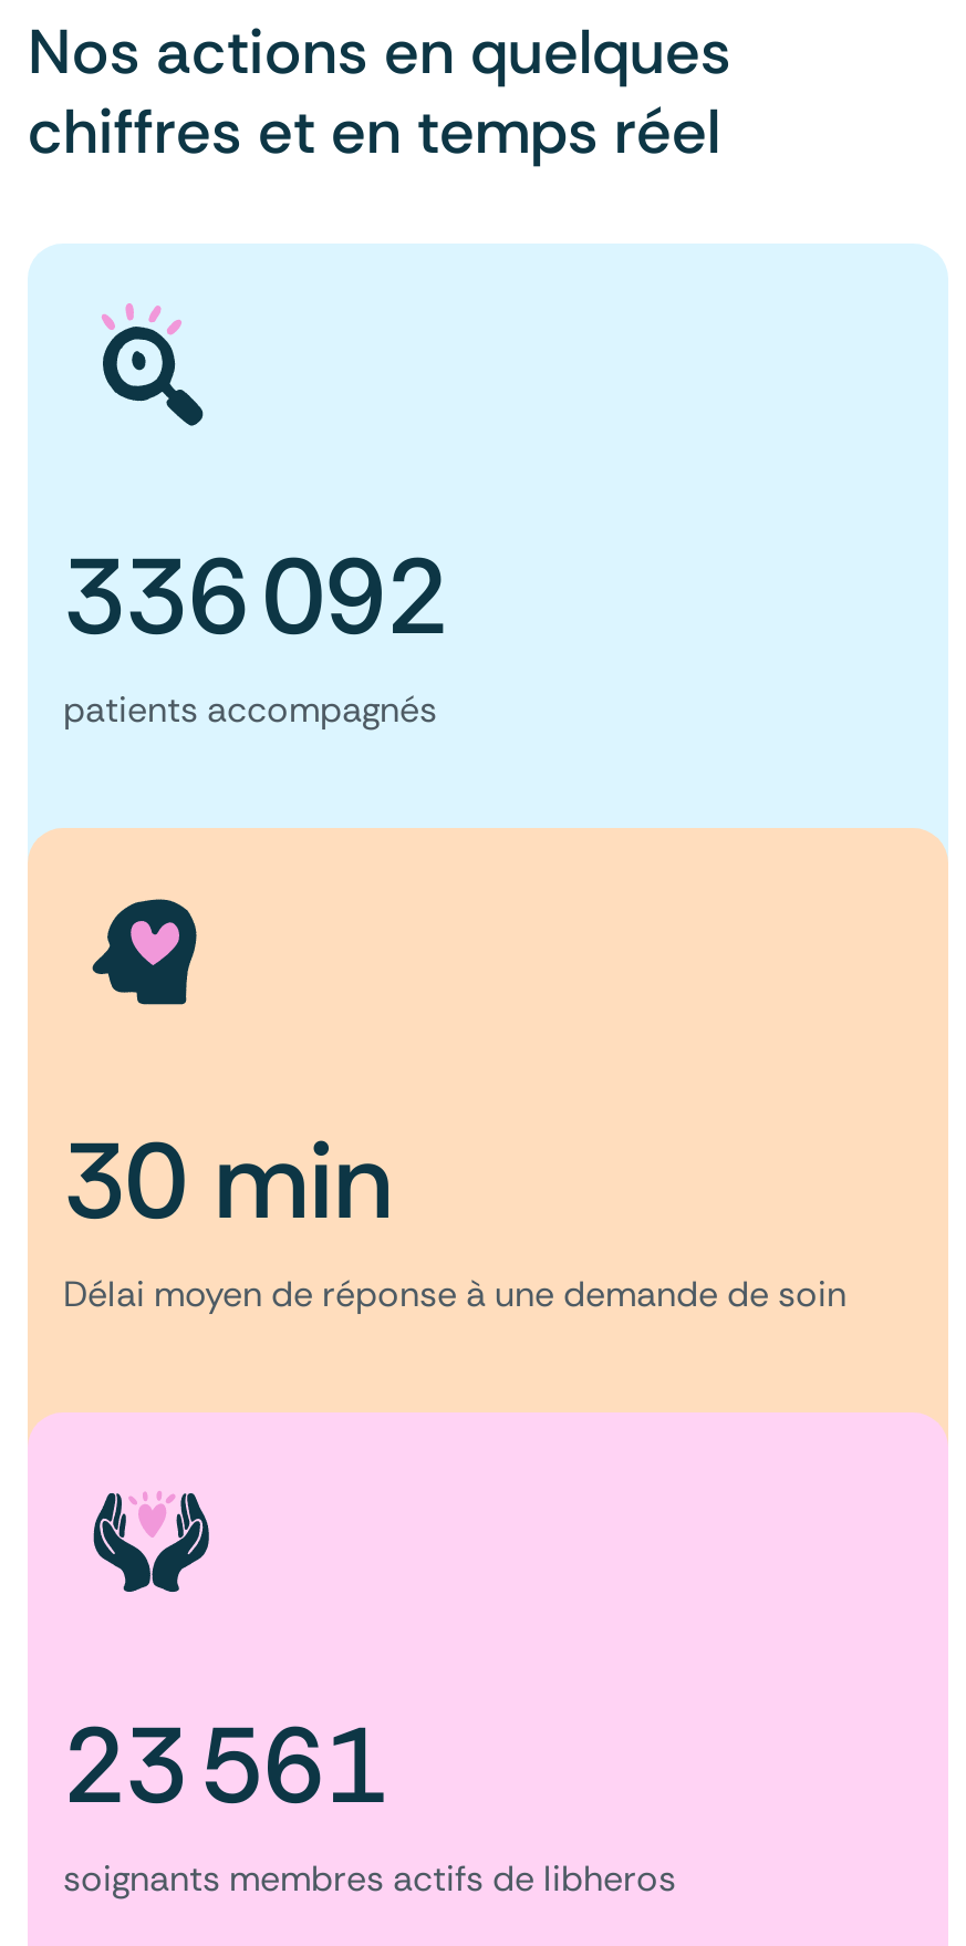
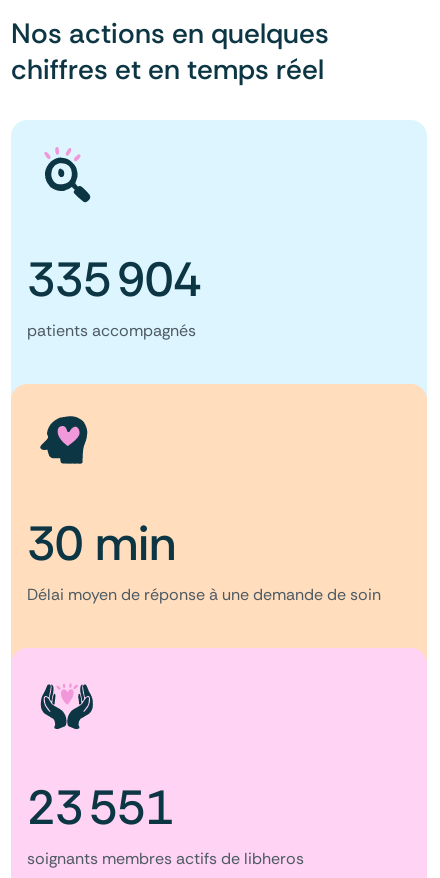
- 336 092
+ 335 904

- 23 561
+ 23 551
